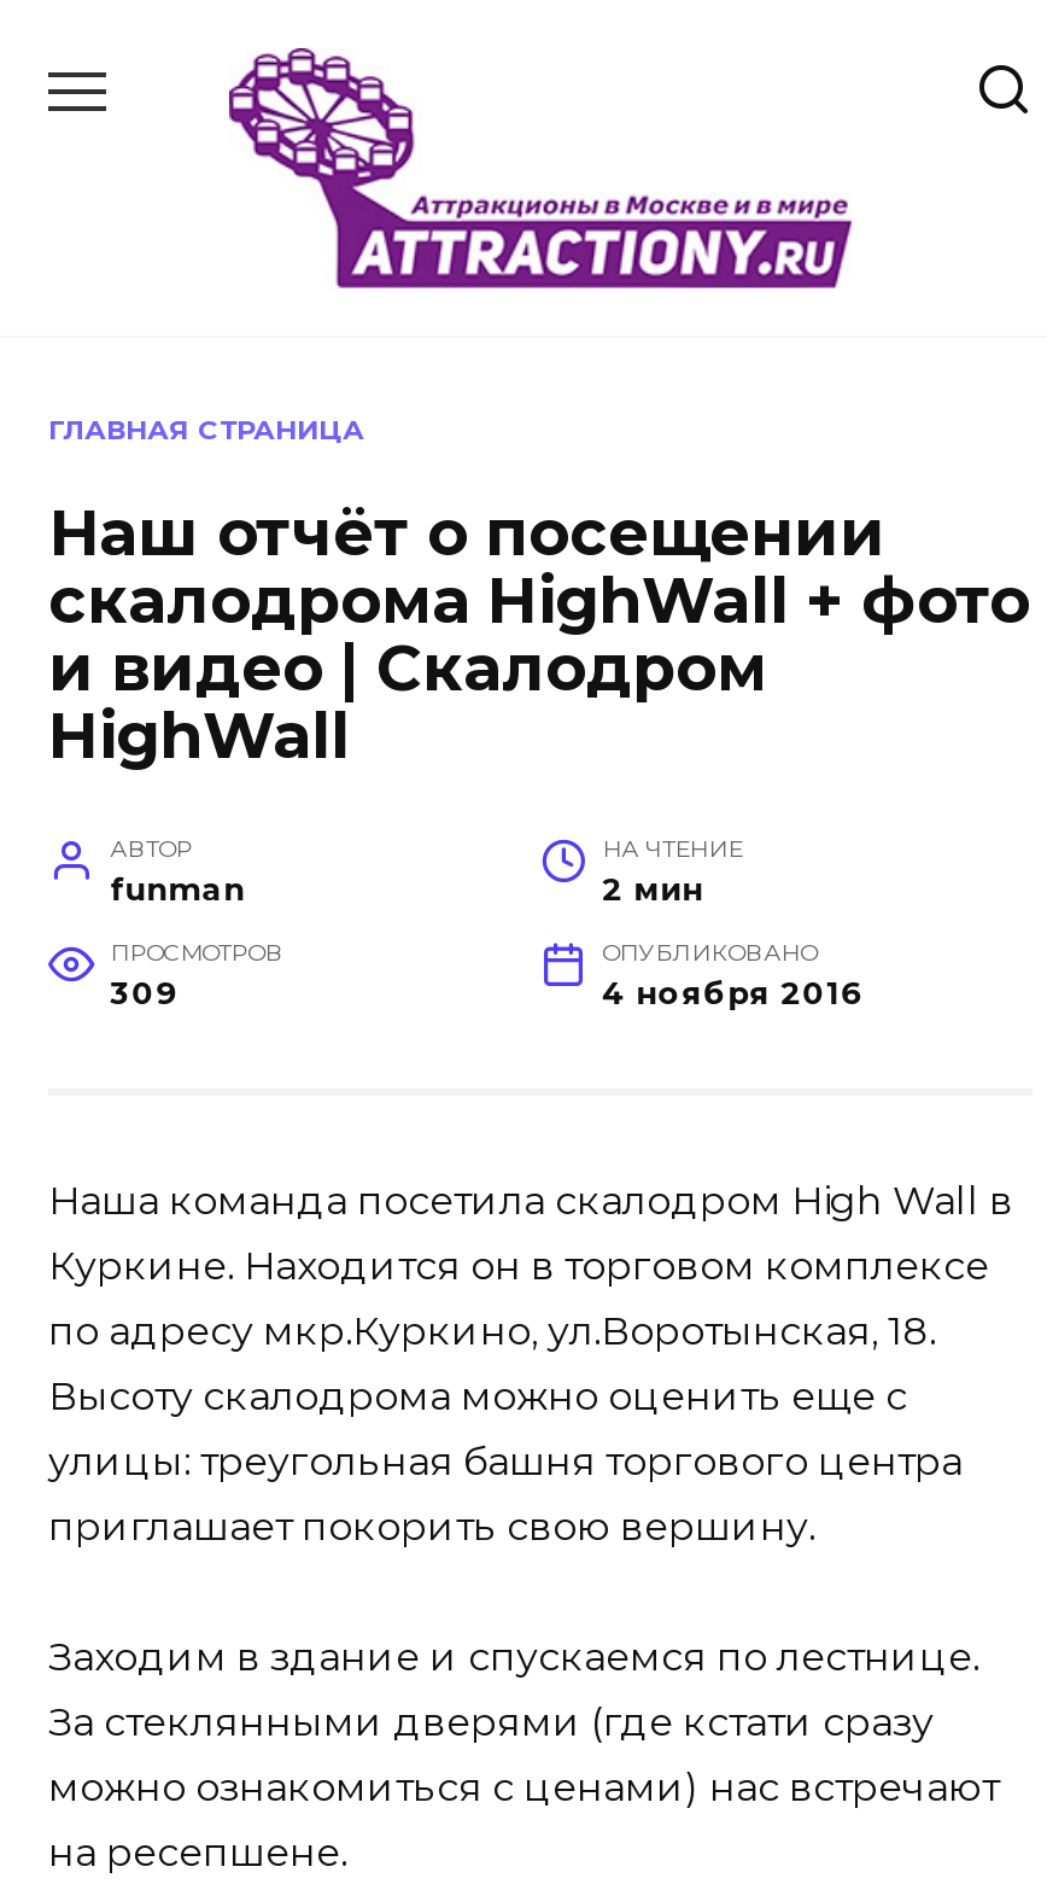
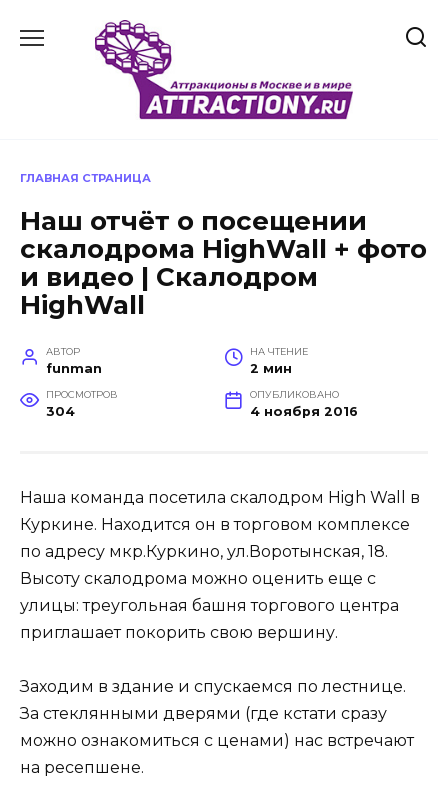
- 309
+ 304
